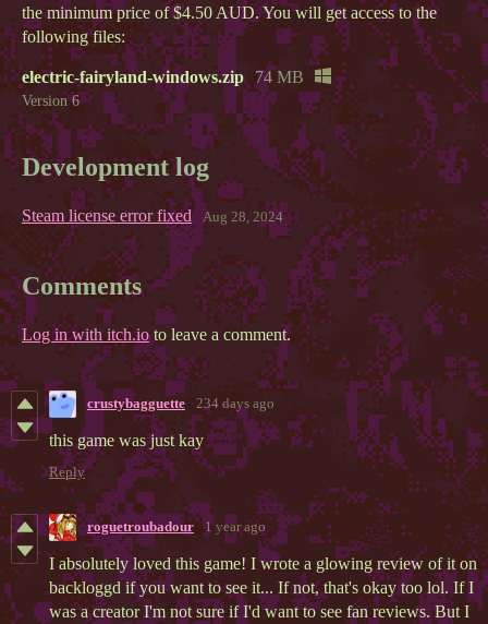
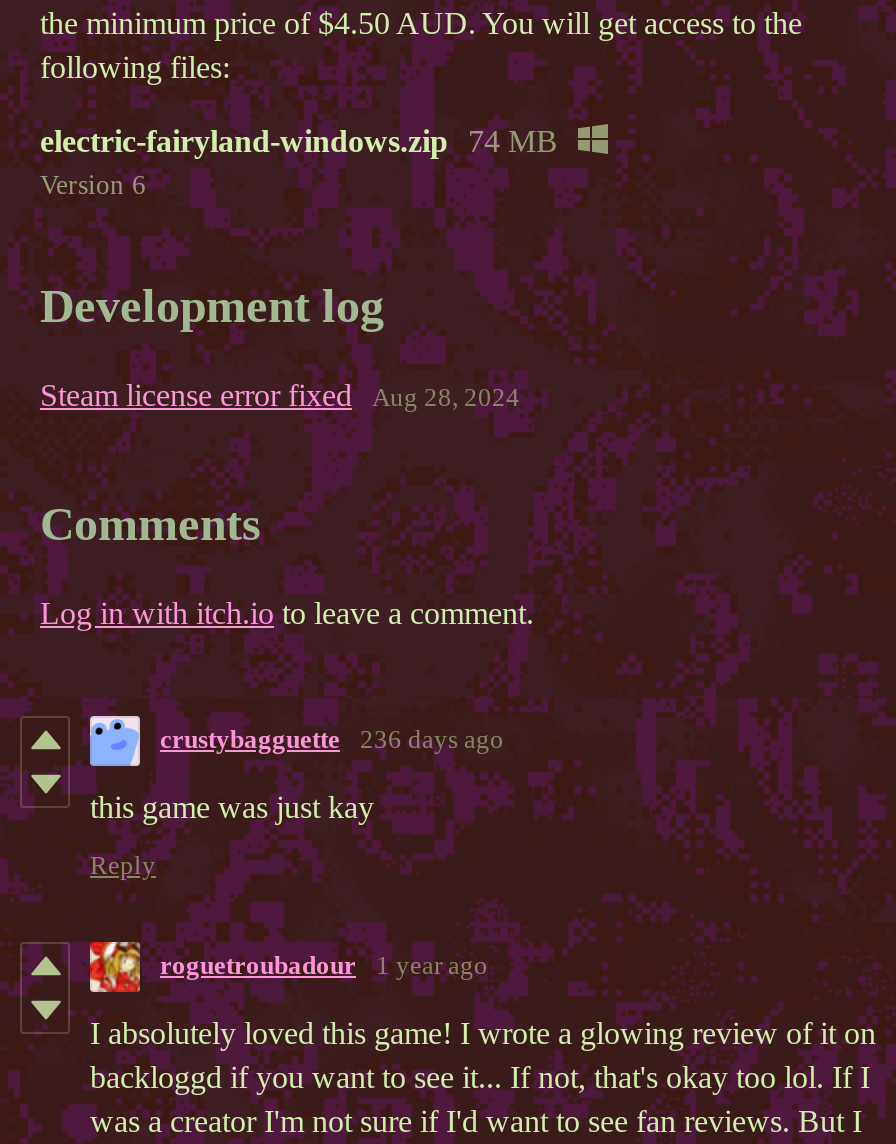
- crustybagguette 234 days ago
+ crustybagguette 236 days ago
